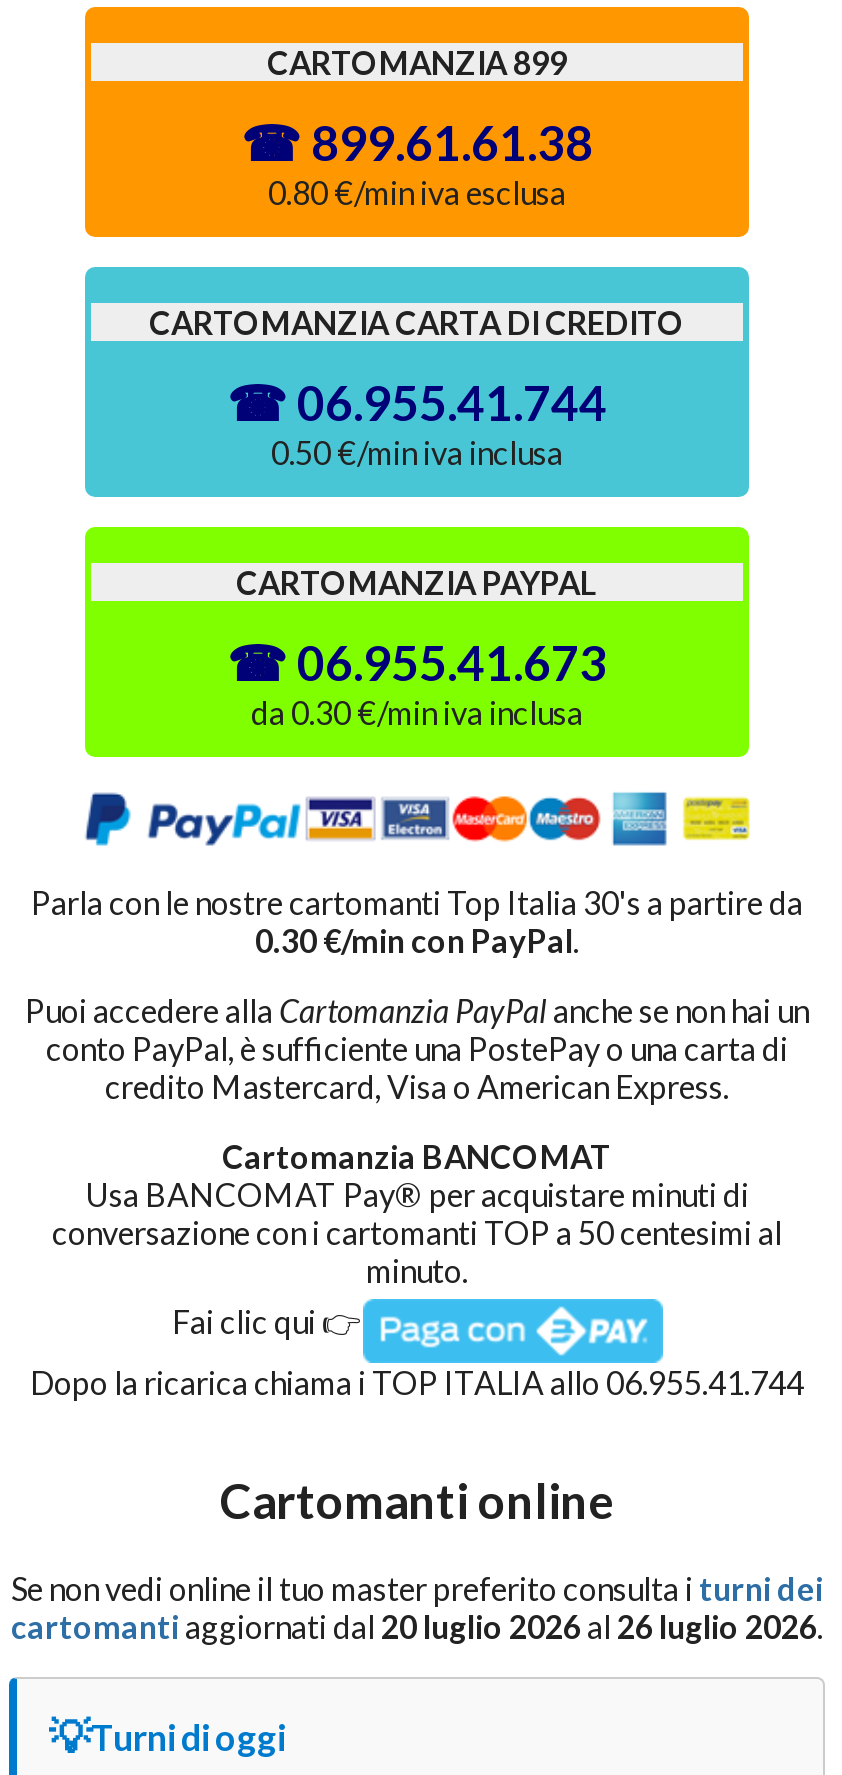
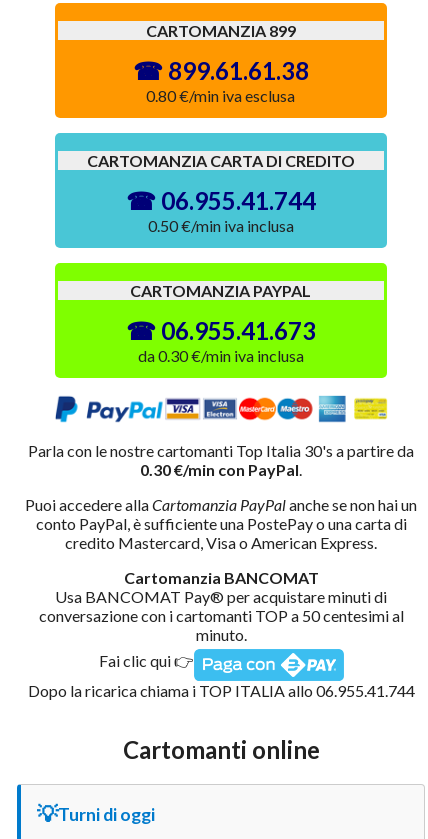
- Se non vedi online il tuo master preferito consulta i turni dei
- cartomanti aggiornati dal 20 luglio 2026 al 26 luglio 2026.
